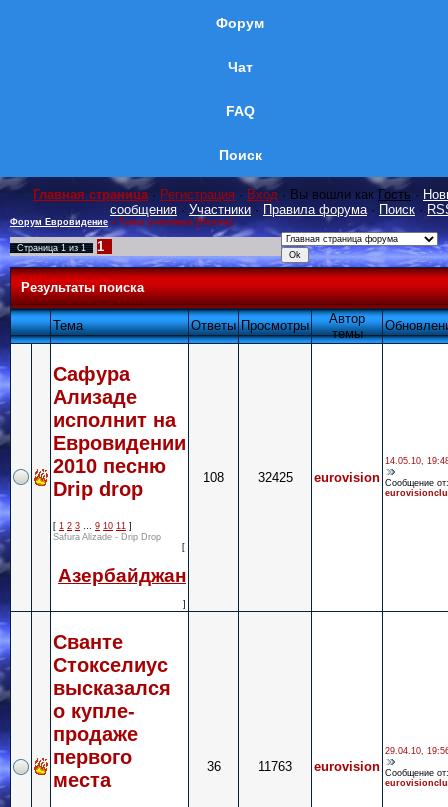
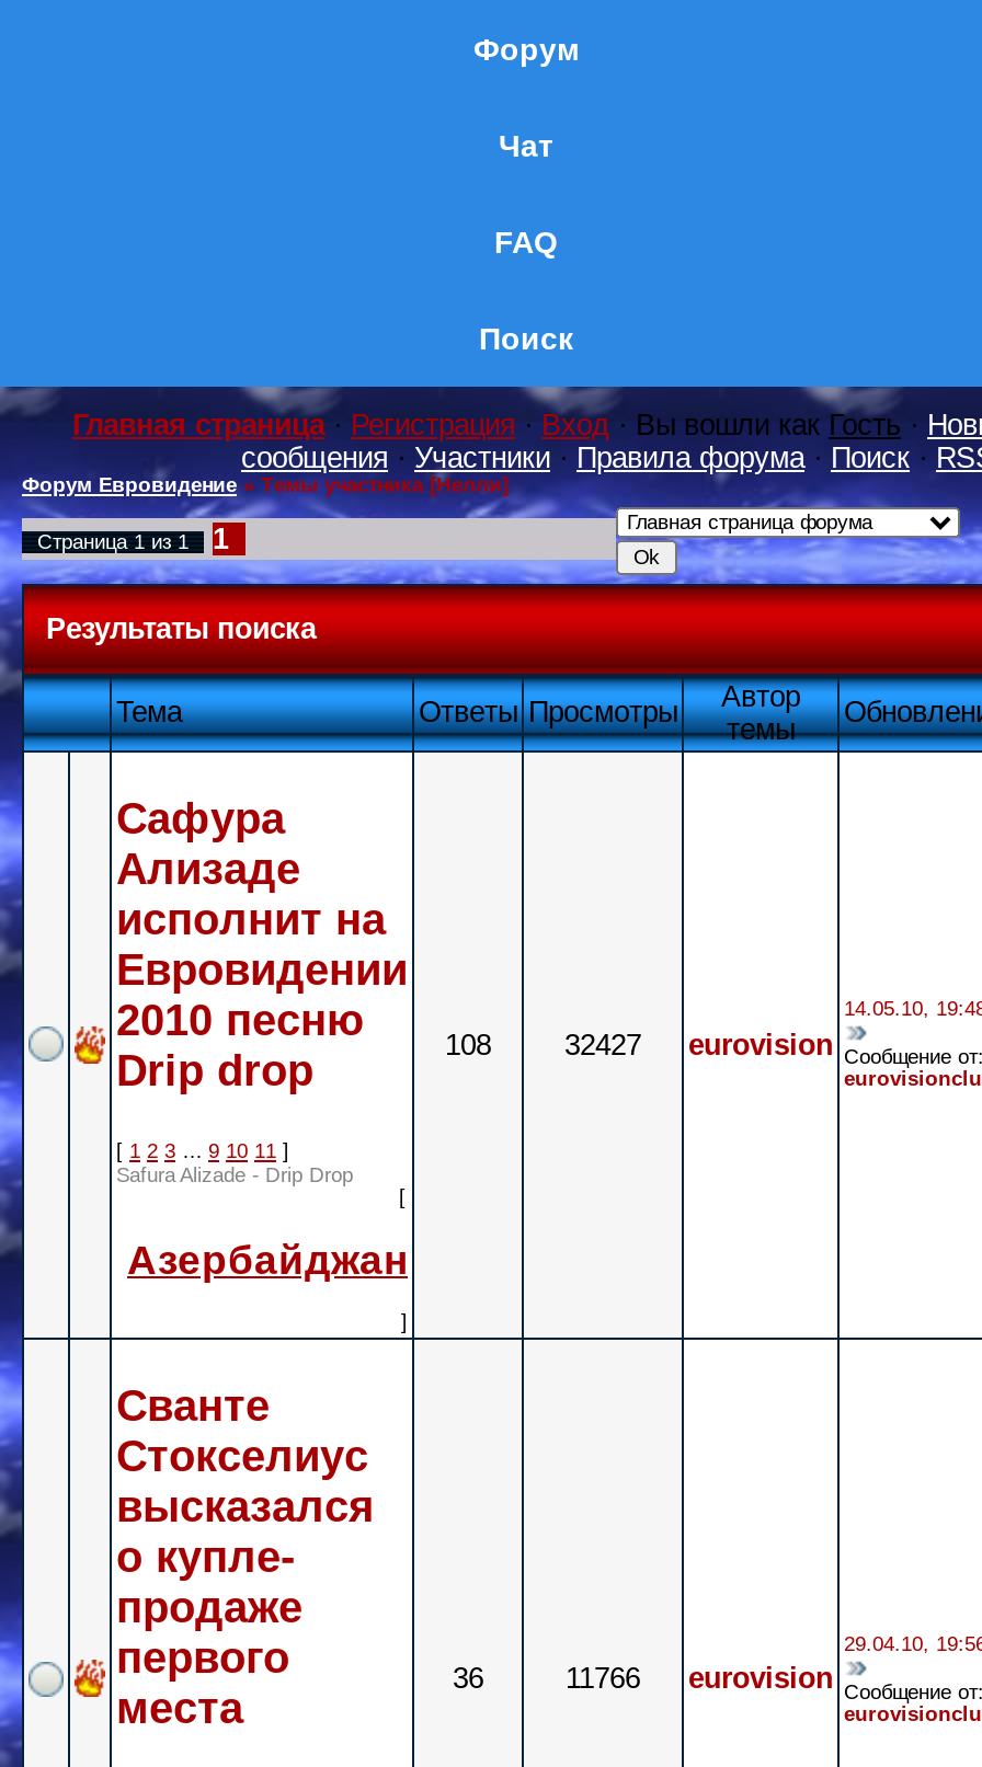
- 32425 eurovision Сообщение от:
+ 32427 eurovision Сообщение от:

- 11763 eurovision Сообщение от:
+ 11766 eurovision Сообщение от:
